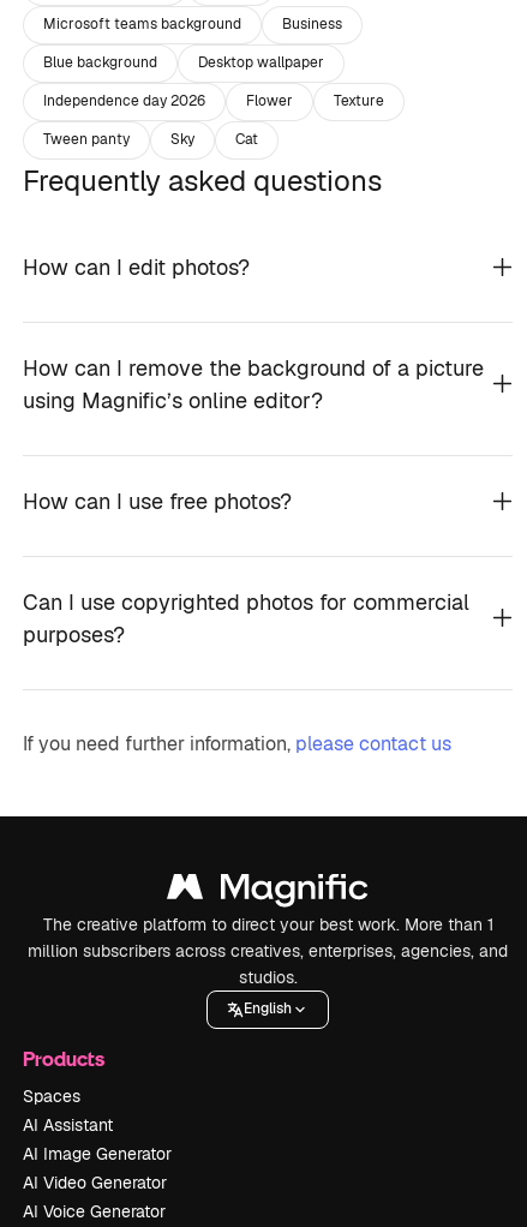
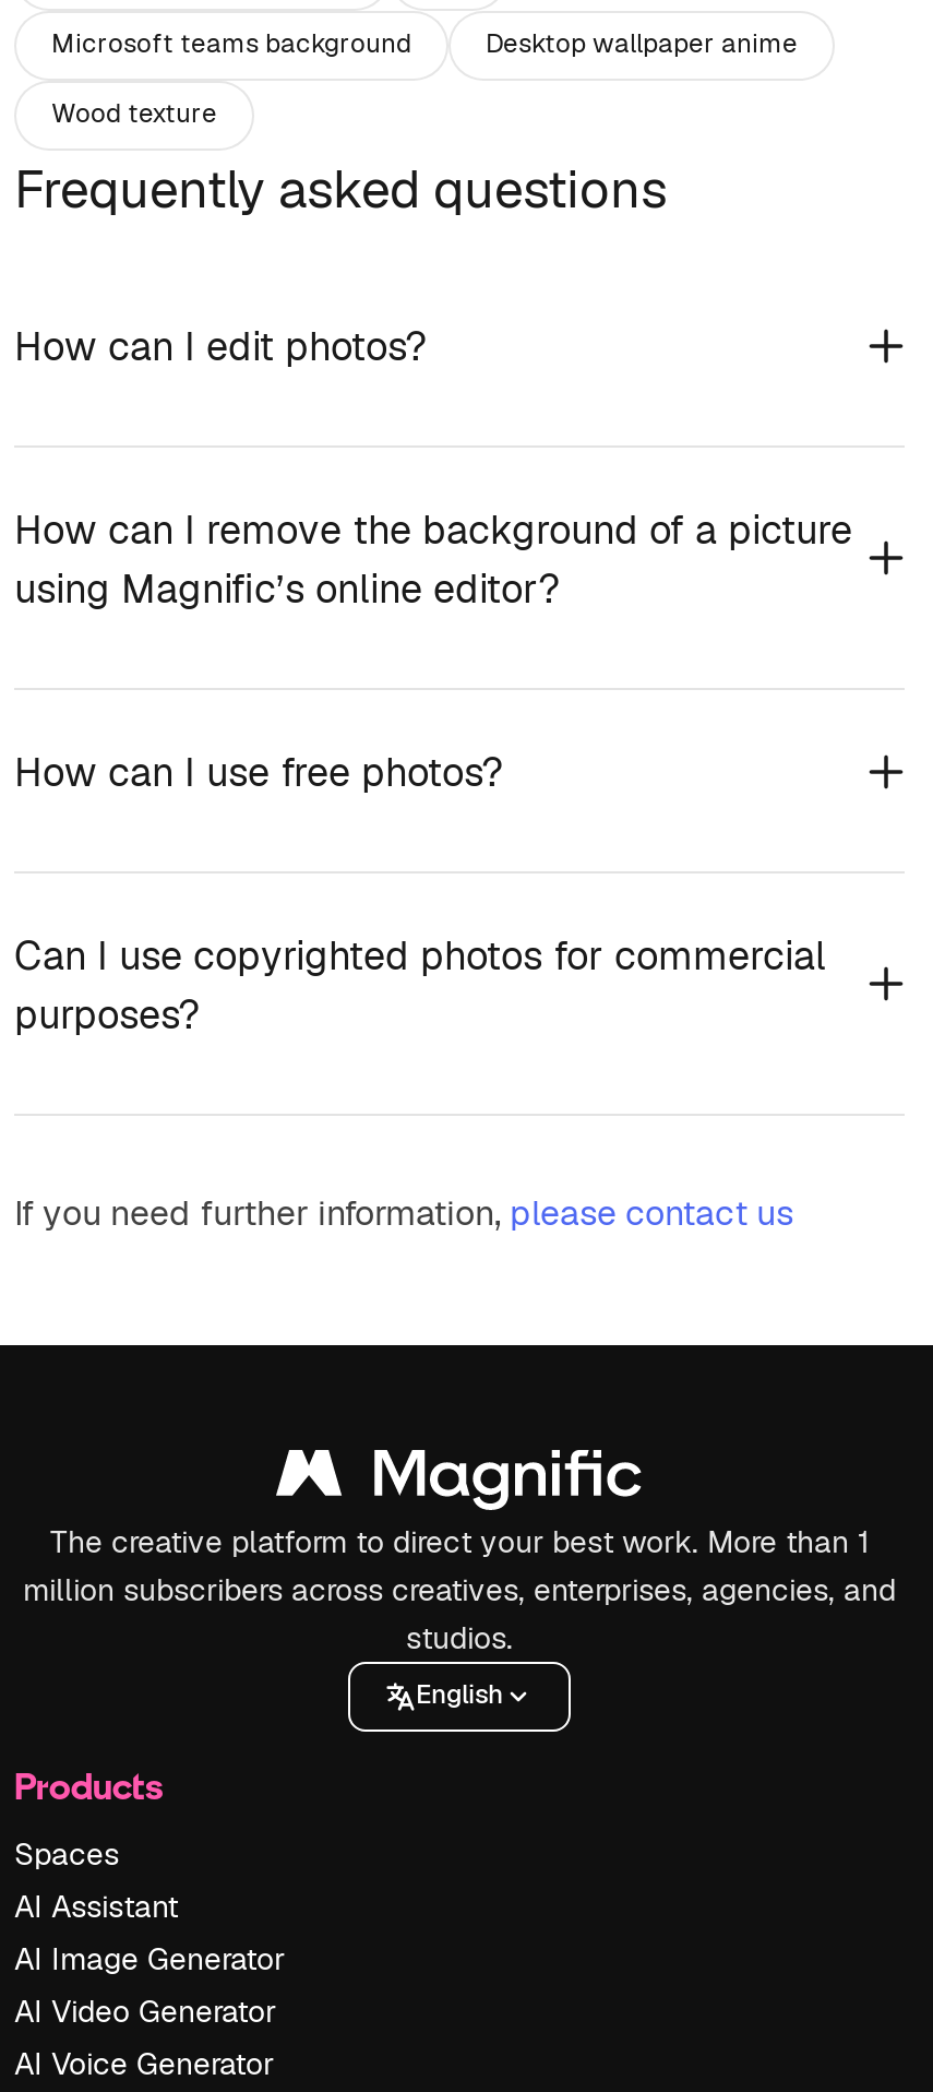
- Business
- Blue background
- Desktop wallpaper
- Independence day 2026
- Flower
- Texture
- Tween panty
- Sky
- Cat
+ Desktop wallpaper anime
+ Wood texture
